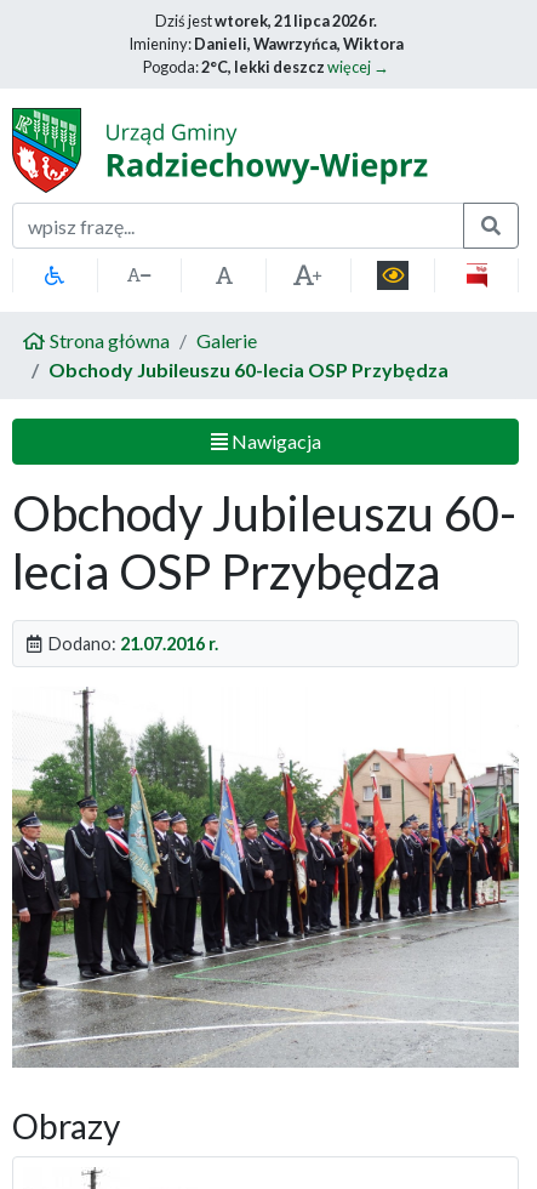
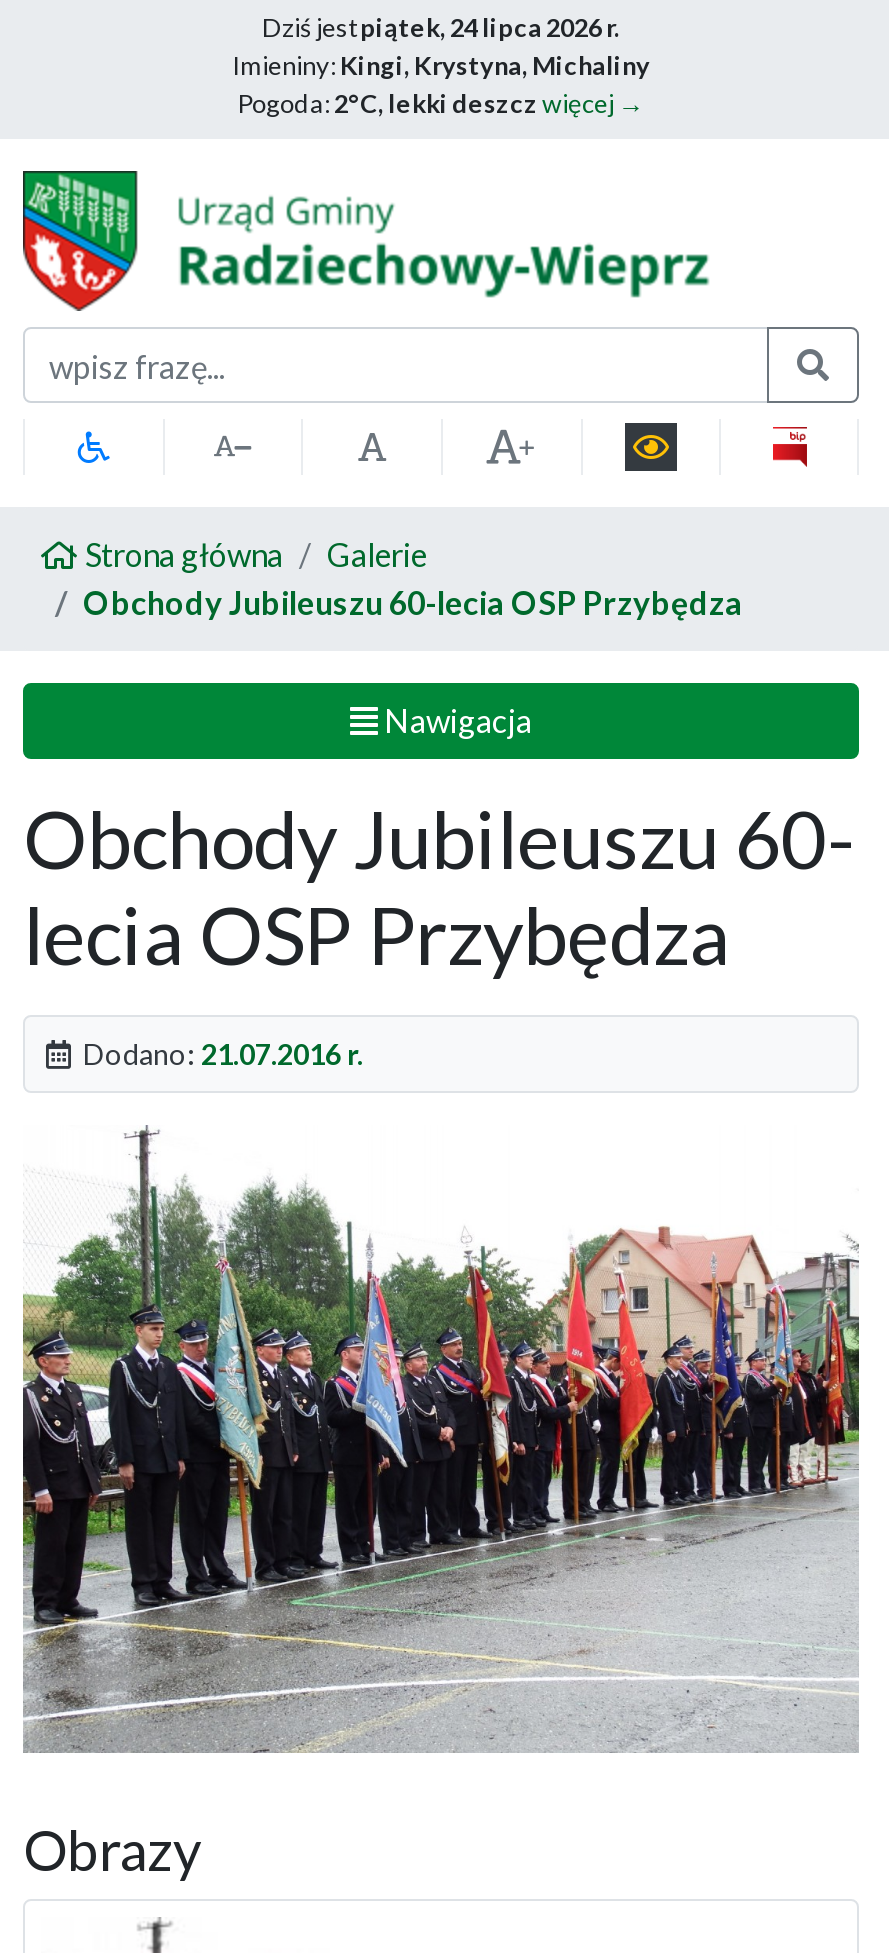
- Dziś jestwtorek, 21 lipca 2026 r.
+ Dziś jestpiątek, 24 lipca 2026 r.

- Imieniny: Danieli, Wawrzyńca, Wiktora
+ Imieniny: Kingi, Krystyna, Michaliny
